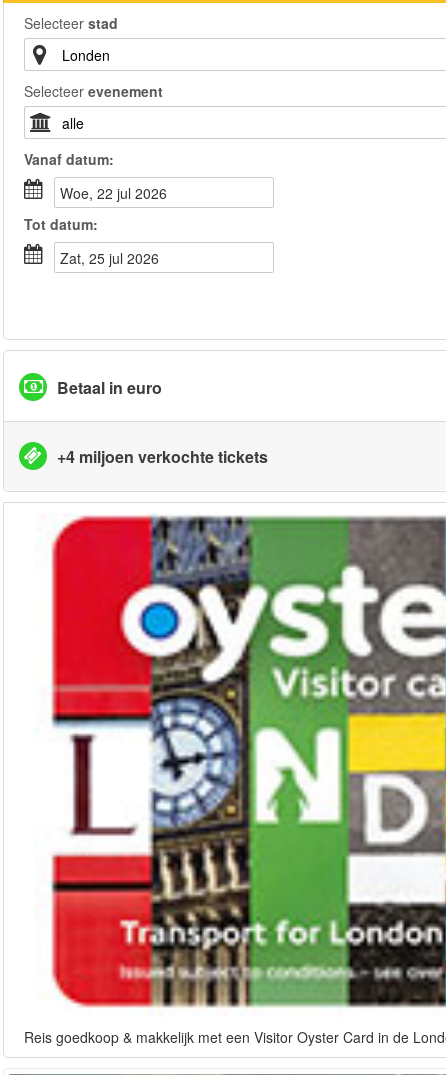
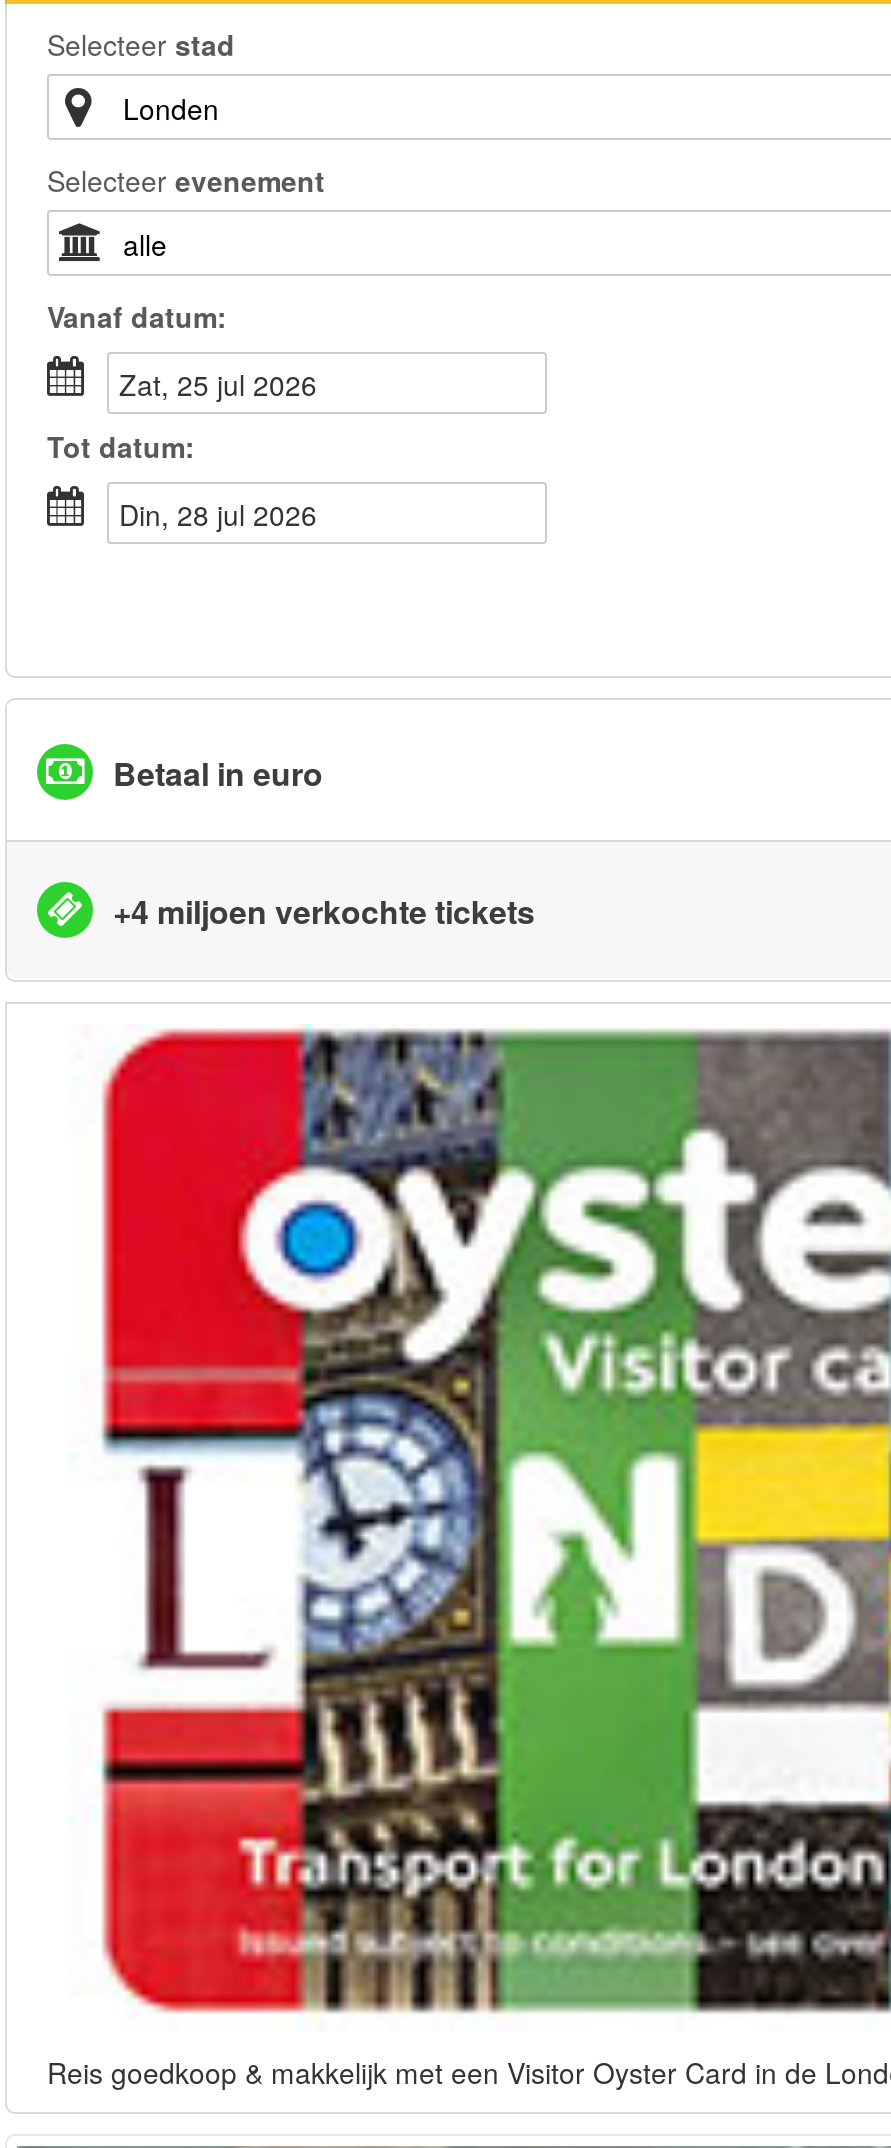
- woe, 22 jul 2026
+ zat, 25 jul 2026

- zat, 25 jul 2026
+ din, 28 jul 2026
